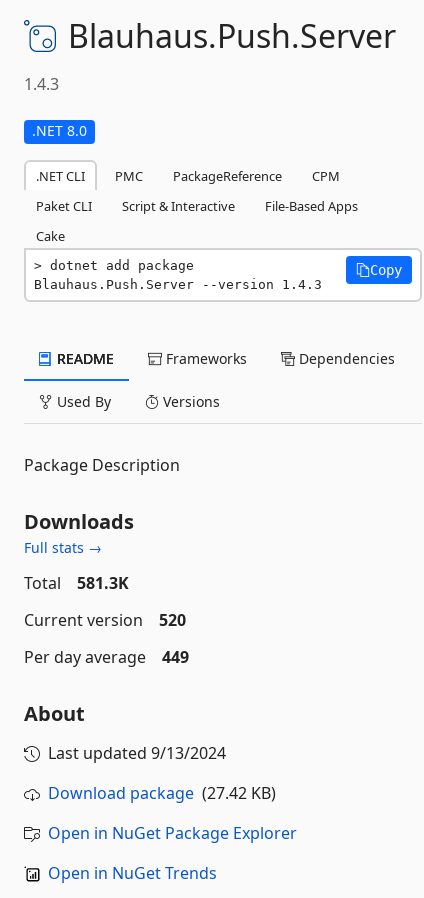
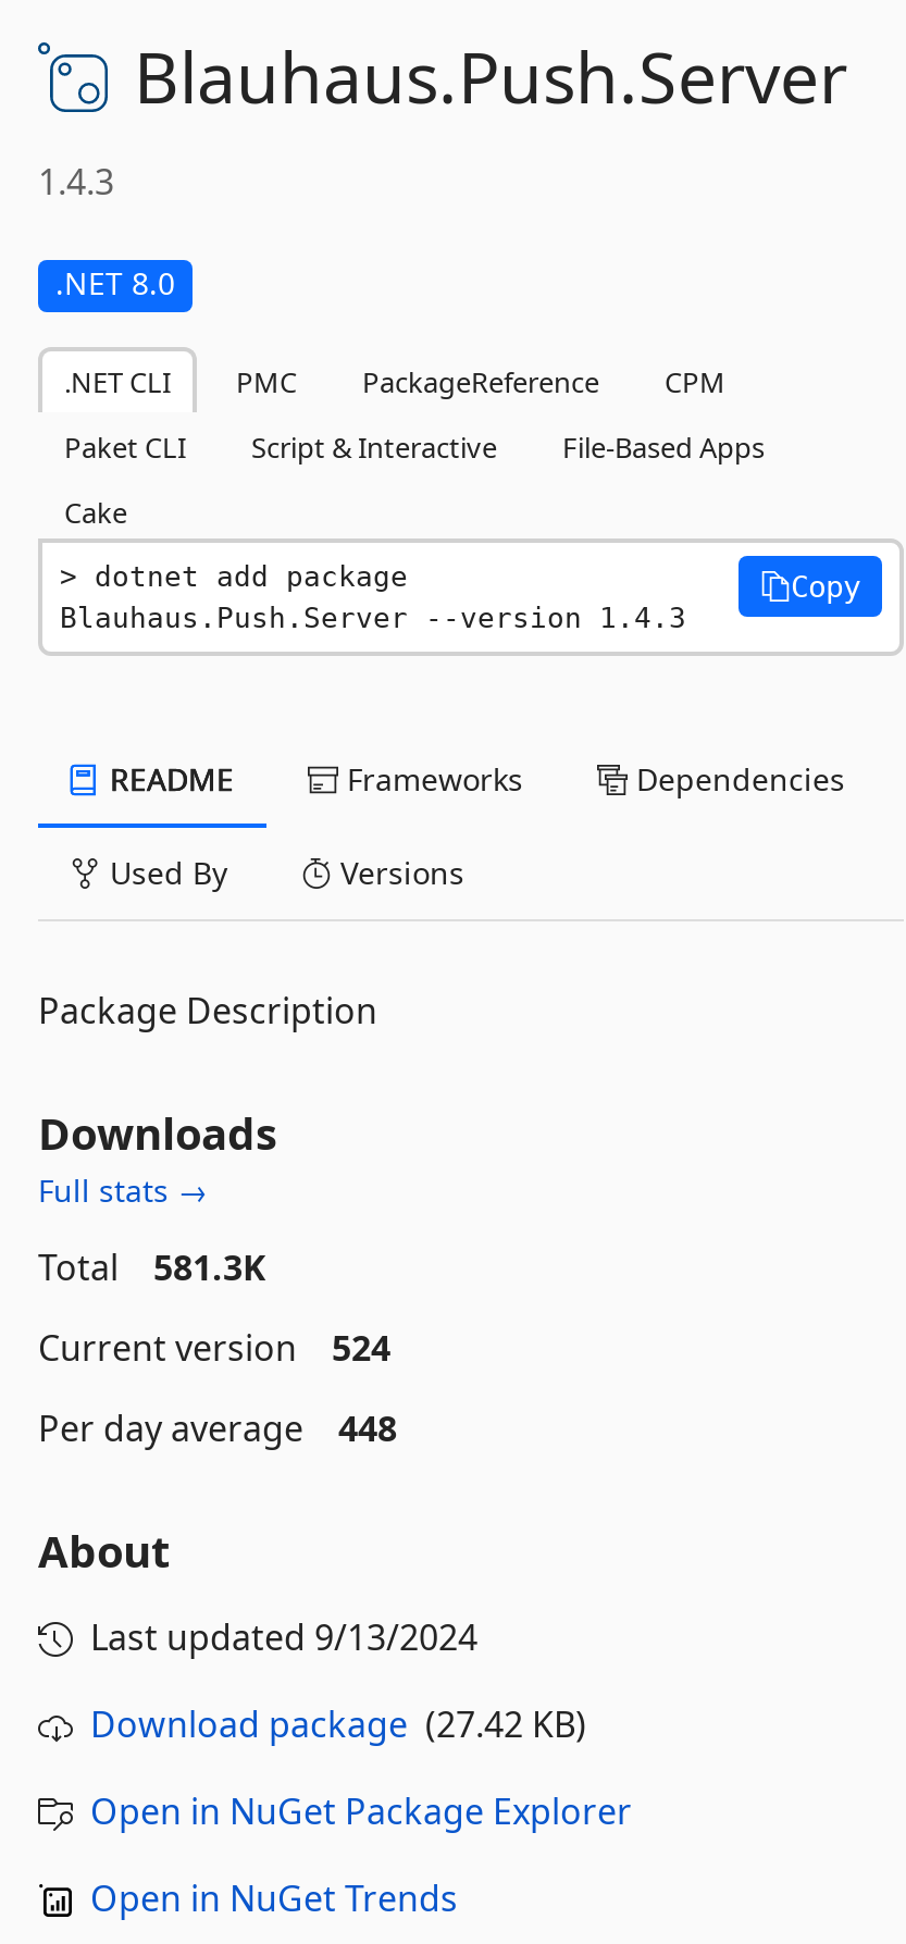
- Current version 520
+ Current version 524

- Per day average 449
+ Per day average 448
